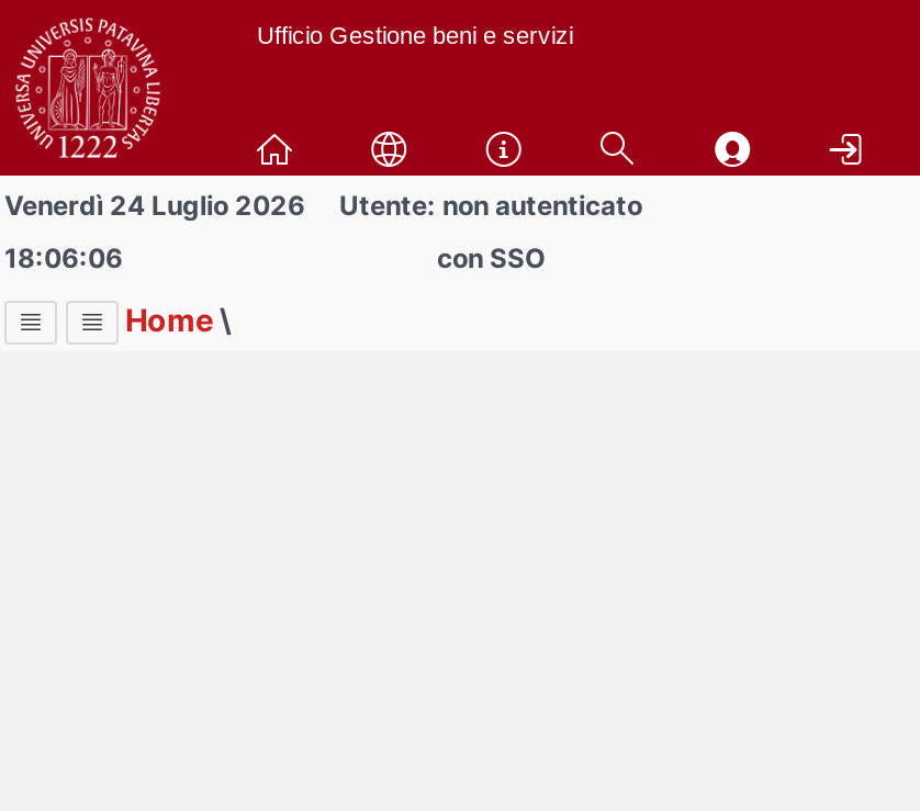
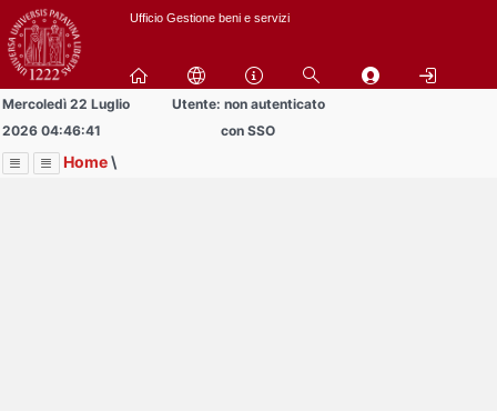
- Venerdì 24 Luglio 2026
+ Mercoledì 22 Luglio

- 18:06:06
+ 2026 04:46:41
